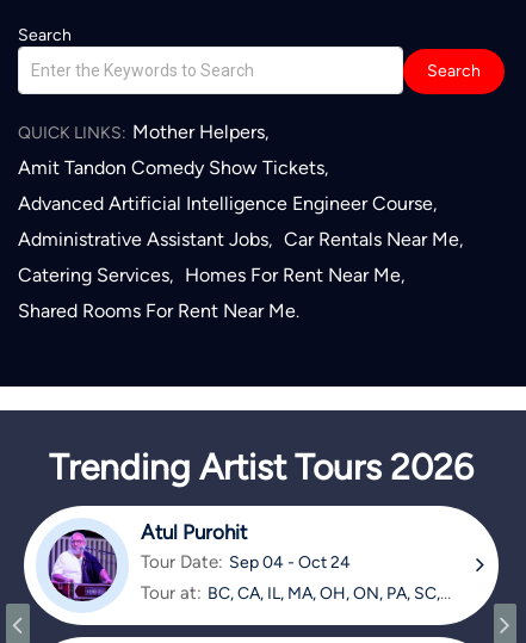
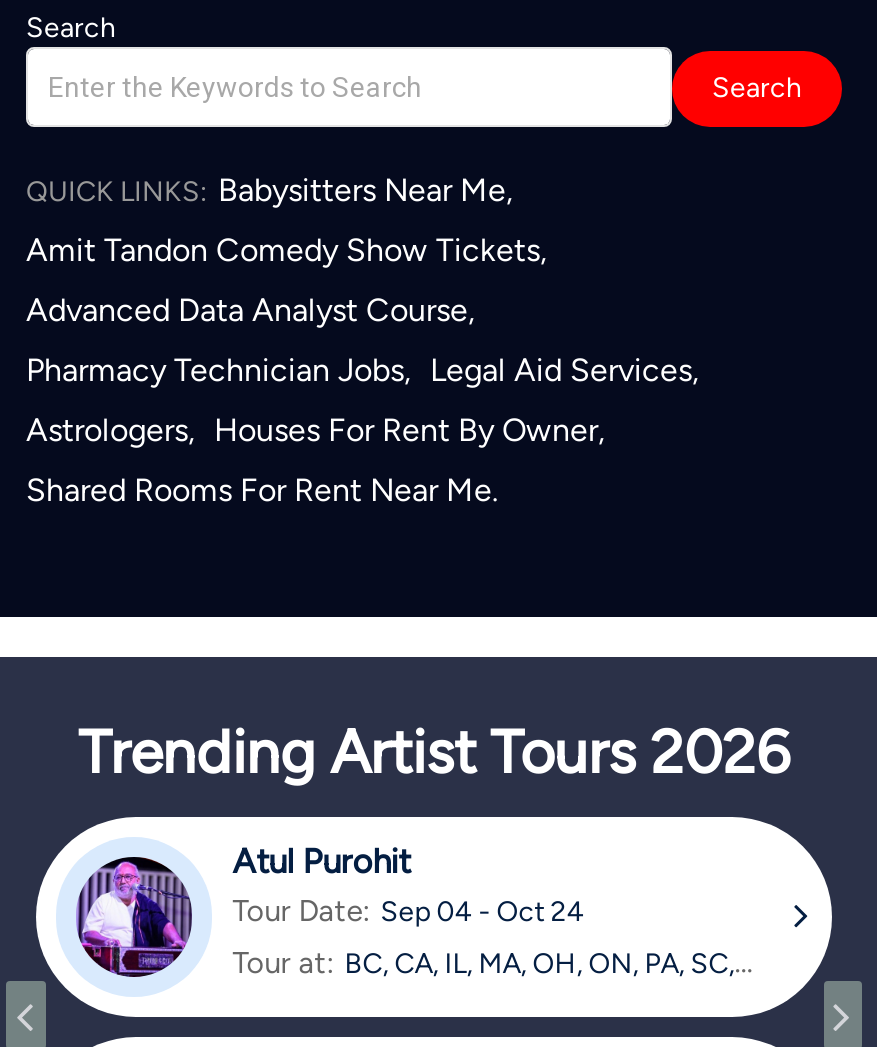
- QUICK LINKS: Mother Helpers,
+ QUICK LINKS: Babysitters Near Me,

- Advanced Artificial Intelligence Engineer Course,
+ Advanced Data Analyst Course,

- Administrative Assistant Jobs, Car Rentals Near Me,
+ Pharmacy Technician Jobs, Legal Aid Services,

- Catering Services, Homes For Rent Near Me,
+ Astrologers, Houses For Rent By Owner,
